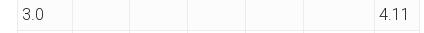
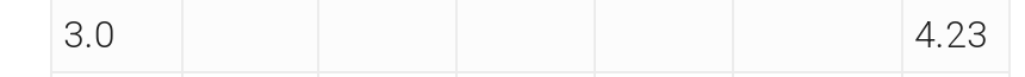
- 4.11
+ 4.23
